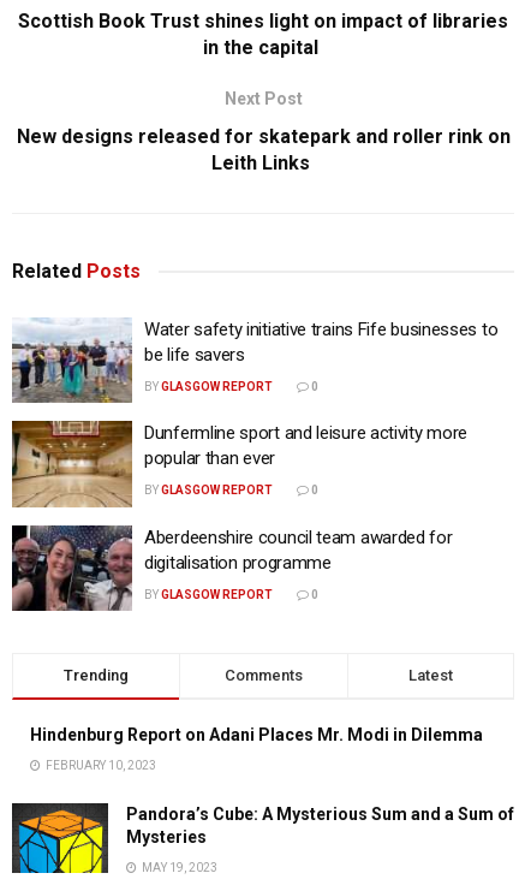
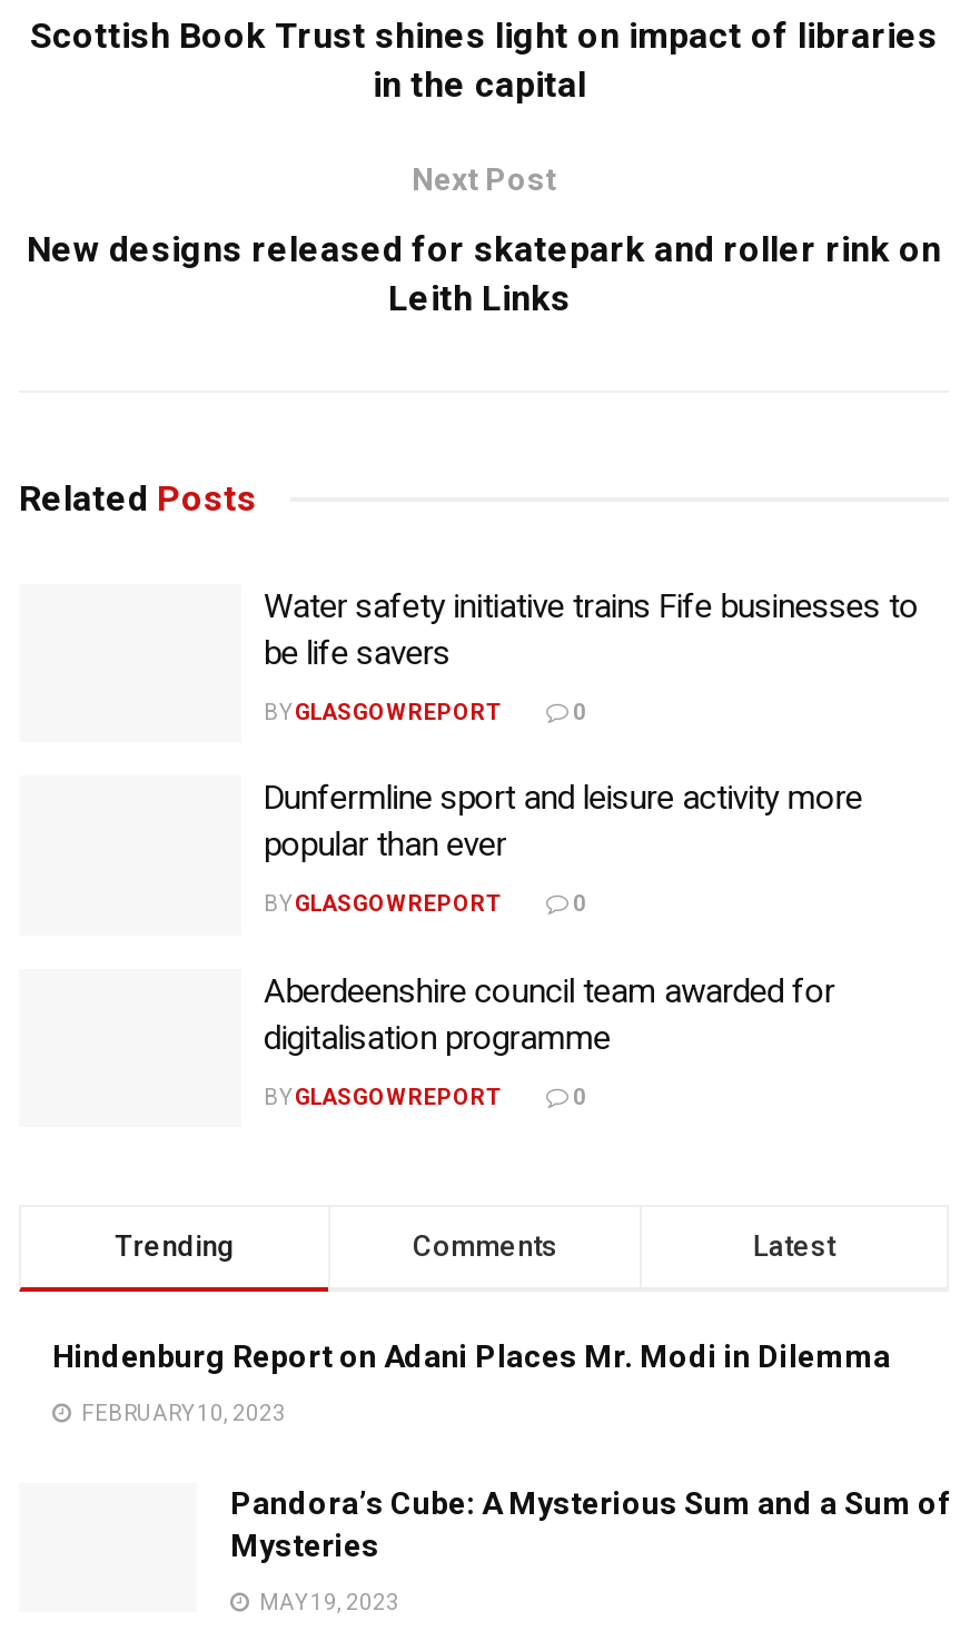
- [image]

- [image]

- [image]

- [image]
